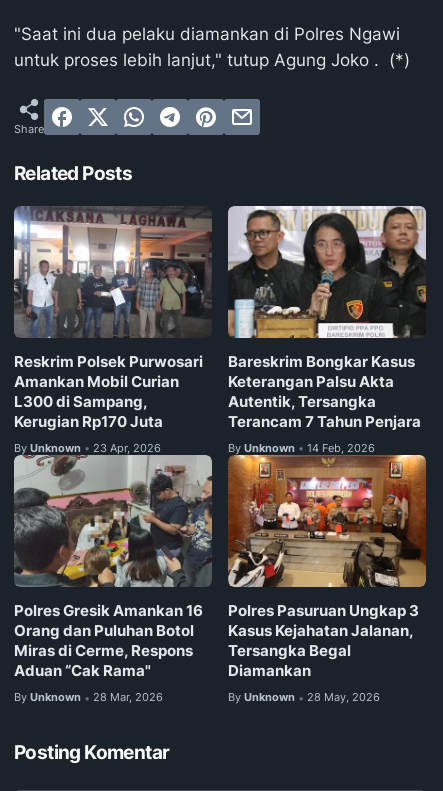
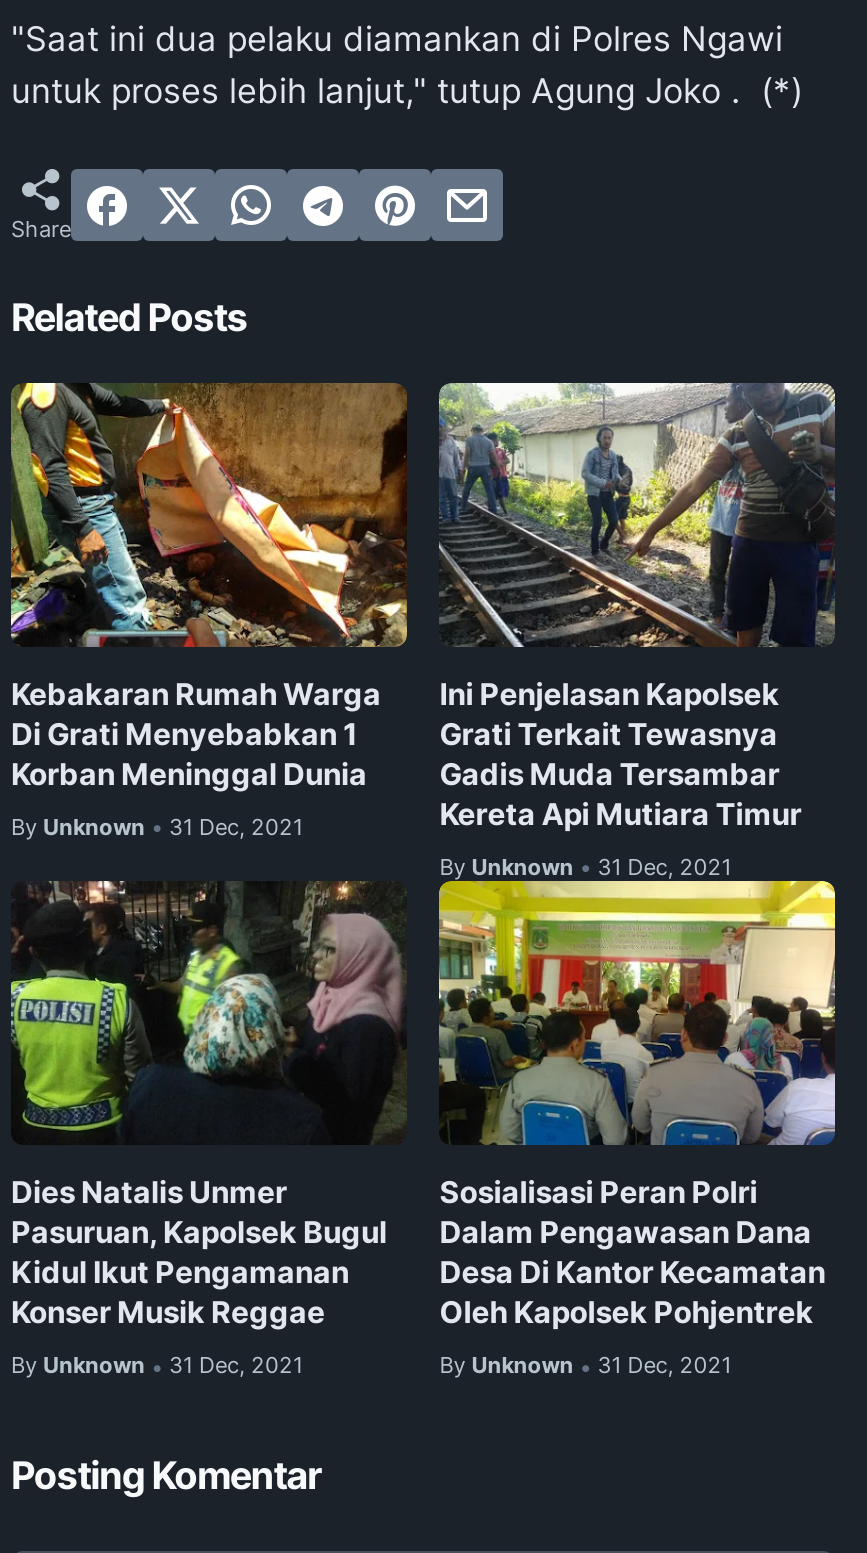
- [image]
- Reskrim Polsek Purwosari
- Amankan Mobil Curian
- L300 di Sampang,
- Kerugian Rp170 Juta
+ [image]
+ Kebakaran Rumah Warga
+ Di Grati Menyebabkan 1
+ Korban Meninggal Dunia

- [image]
- Bareskrim Bongkar Kasus
- Keterangan Palsu Akta
- Autentik, Tersangka
- Terancam 7 Tahun Penjara
+ [image]
+ Ini Penjelasan Kapolsek
+ Grati Terkait Tewasnya
+ Gadis Muda Tersambar
+ Kereta Api Mutiara Timur

- By Unknown • 23 Apr, 2026
+ By Unknown • 31 Dec, 2021

- [image]
- By Unknown • 14 Feb, 2026
+ [image]
+ By Unknown • 31 Dec, 2021

- [image]
- Polres Gresik Amankan 16
- Orang dan Puluhan Botol
- Miras di Cerme, Respons
- Aduan “Cak Rama"
+ [image]
+ Dies Natalis Unmer
+ Pasuruan, Kapolsek Bugul
+ Kidul Ikut Pengamanan
+ Konser Musik Reggae

- Polres Pasuruan Ungkap 3
- Kasus Kejahatan Jalanan,
- Tersangka Begal
- Diamankan
+ Sosialisasi Peran Polri
+ Dalam Pengawasan Dana
+ Desa Di Kantor Kecamatan
+ Oleh Kapolsek Pohjentrek

- By Unknown • 28 Mar, 2026
+ By Unknown • 31 Dec, 2021

- By Unknown • 28 May, 2026
+ By Unknown • 31 Dec, 2021
